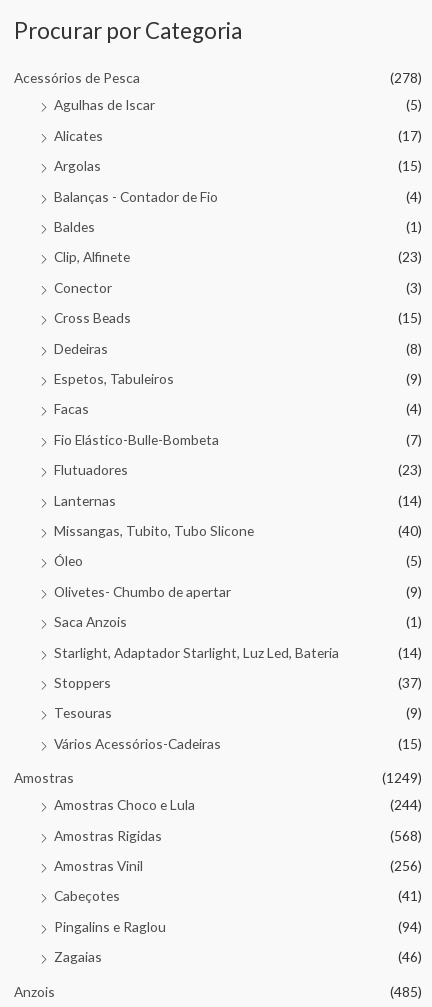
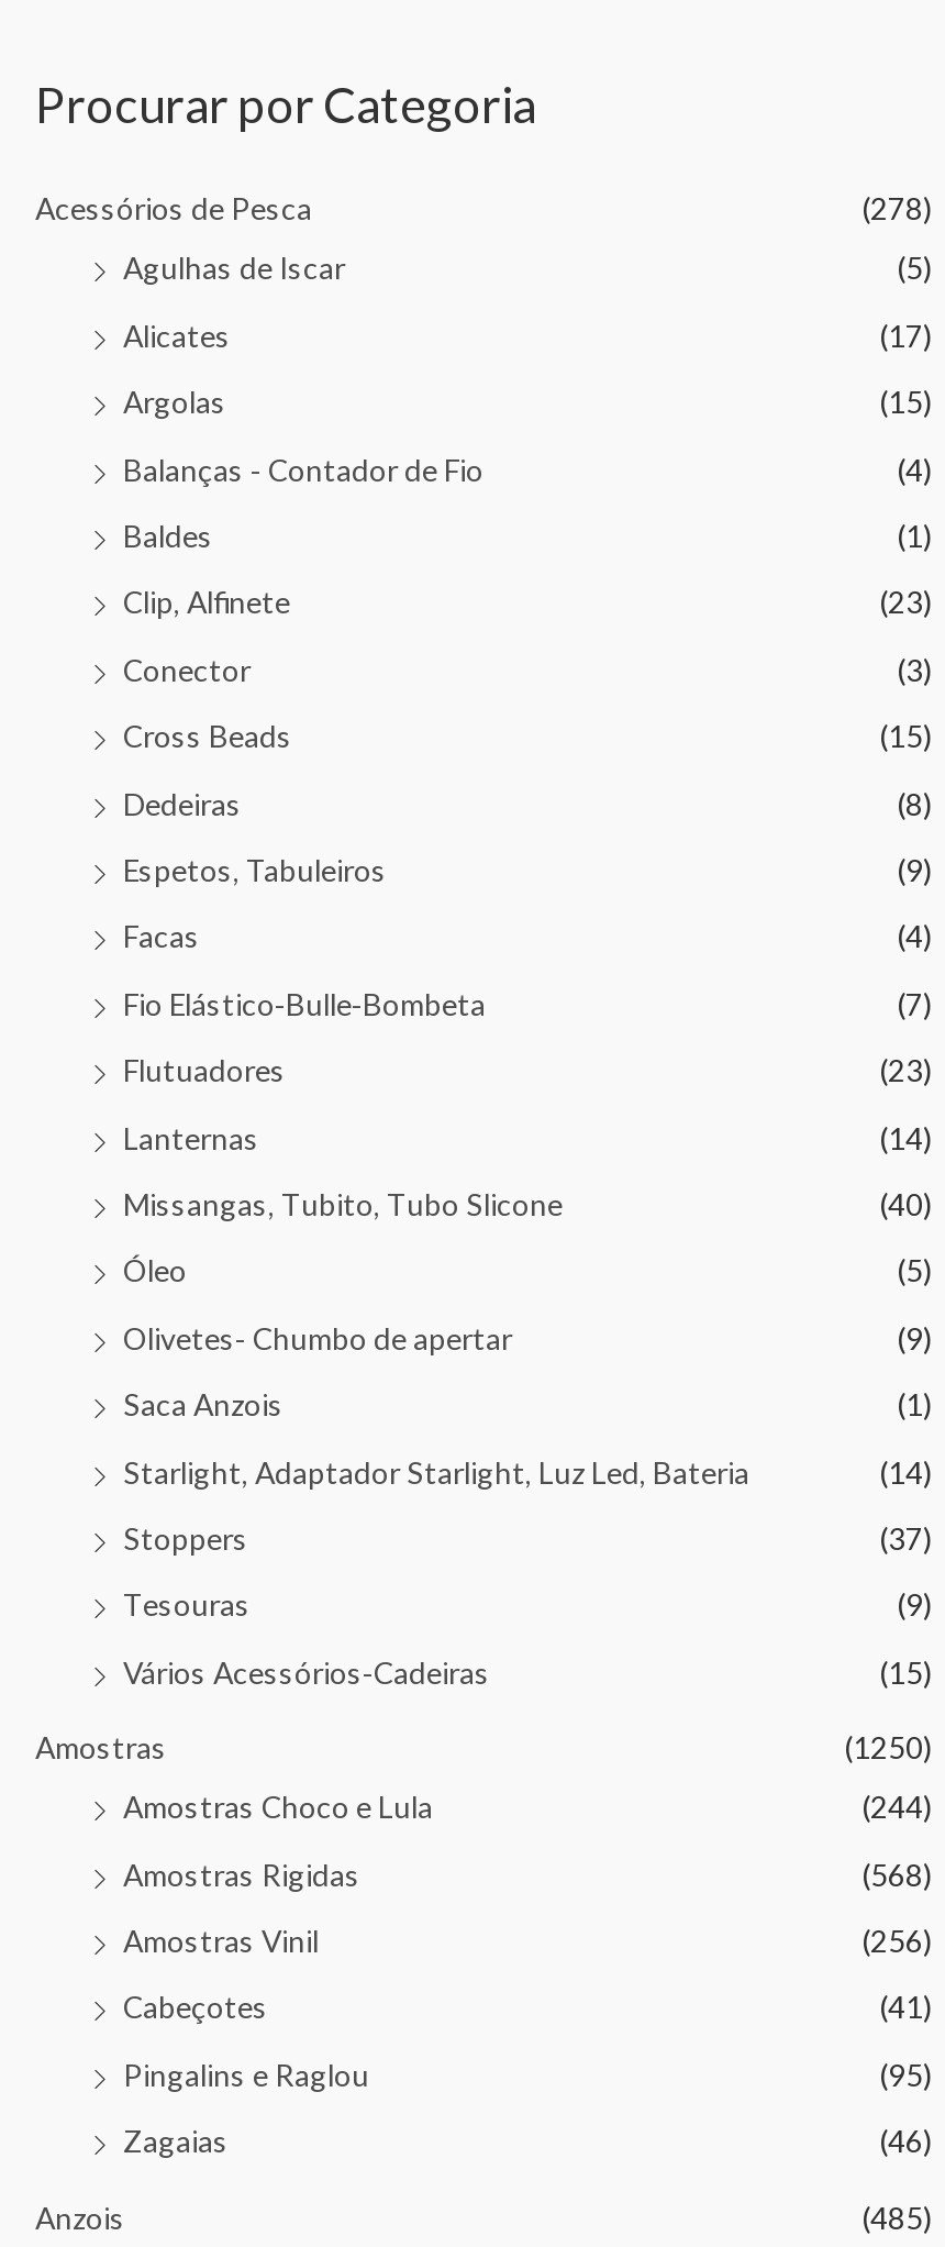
- (1249)
+ (1250)

- (94)
+ (95)
